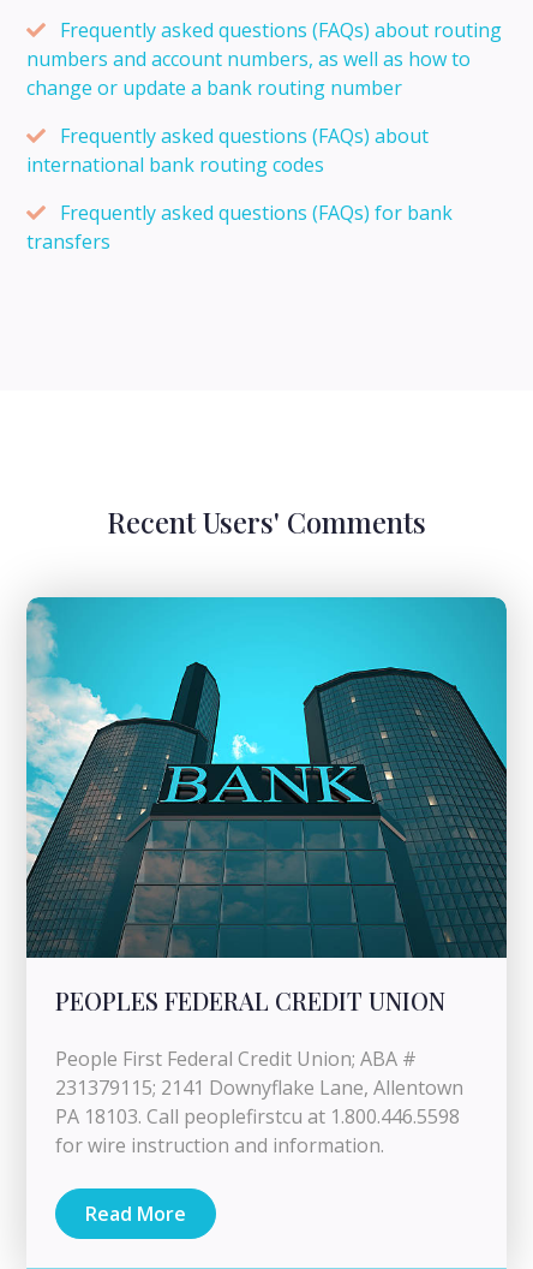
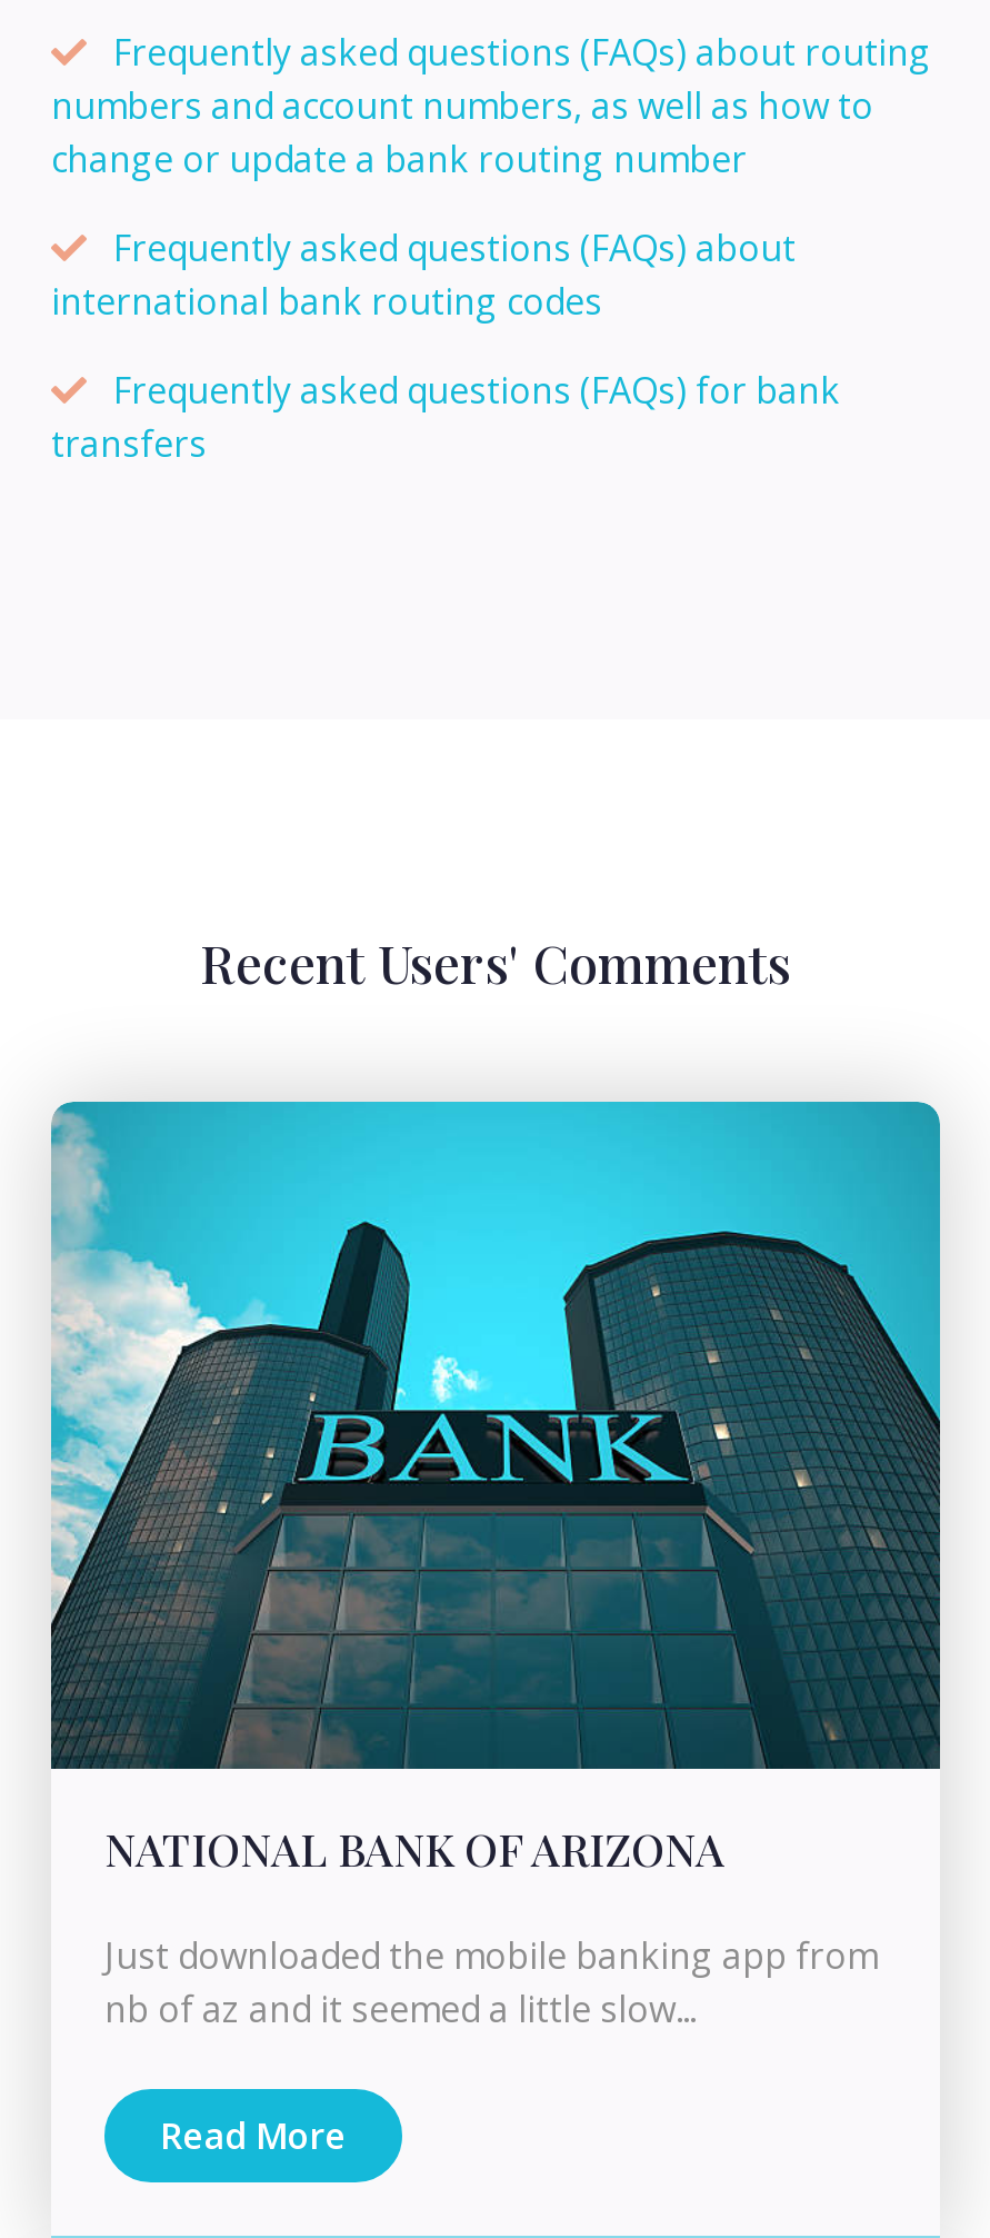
- PEOPLES FEDERAL CREDIT UNION
+ NATIONAL BANK OF ARIZONA

- People First Federal Credit Union; ABA #
- 231379115; 2141 Downyflake Lane, Allentown
- PA 18103. Call peoplefirstcu at 1.800.446.5598
- for wire instruction and information.
+ Just downloaded the mobile banking app from
+ nb of az and it seemed a little slow...
